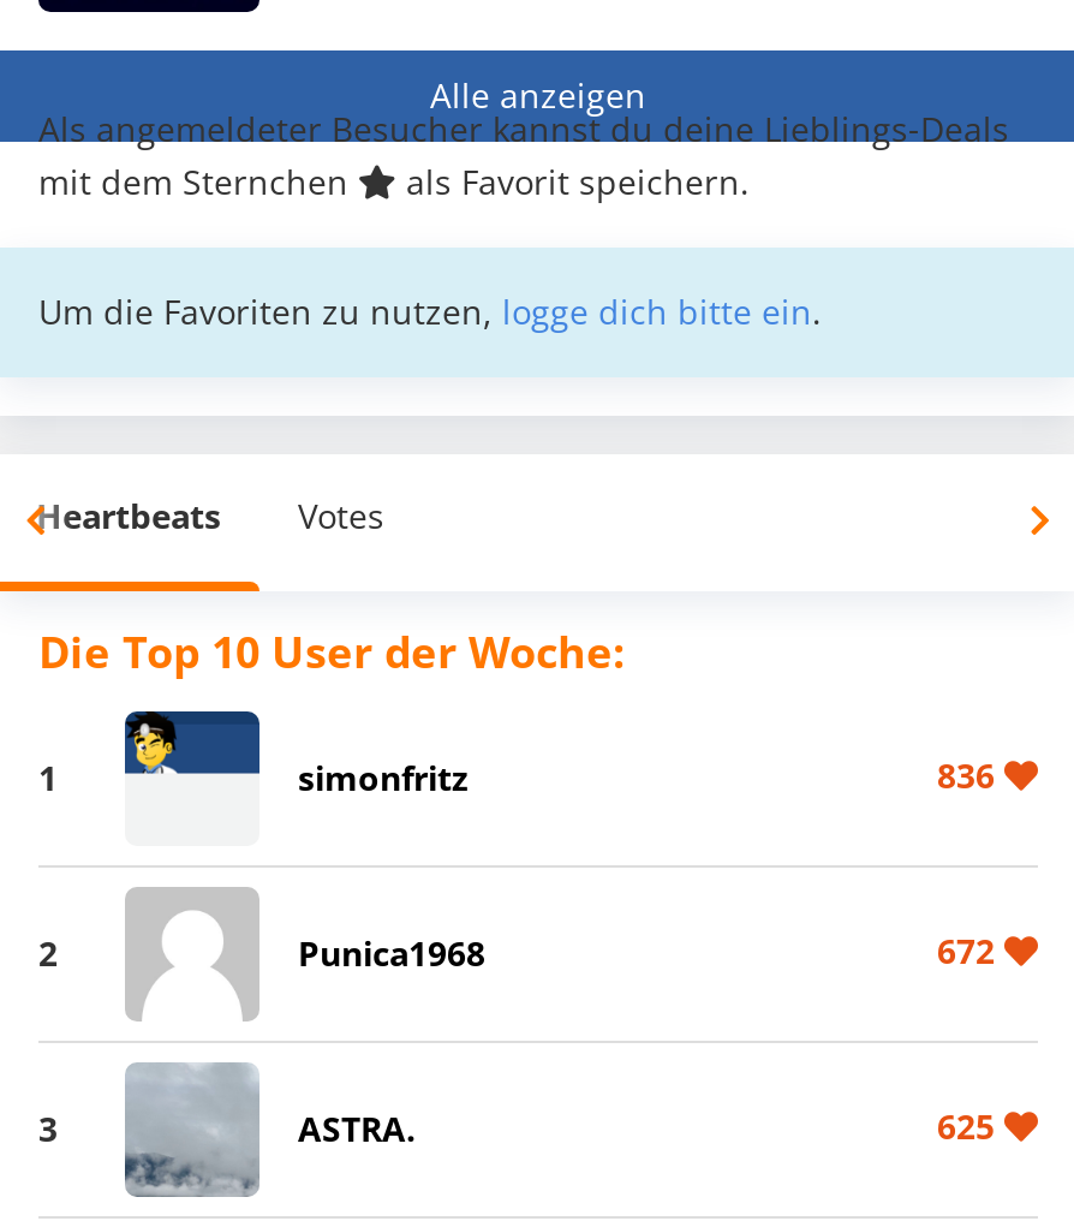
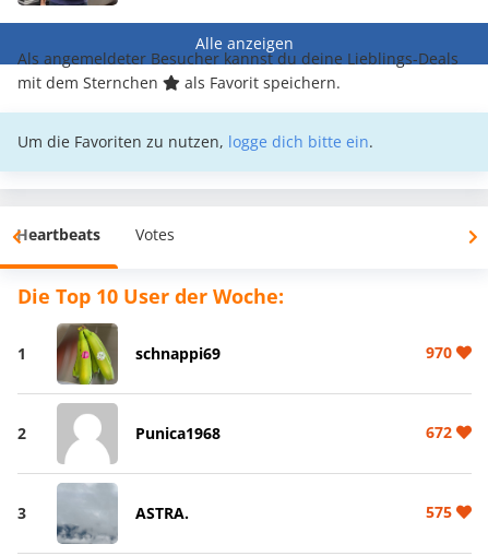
- [image]
- simonfritz
- 836
+ [image]
+ schnappi69
+ 970

- 625
+ 575
